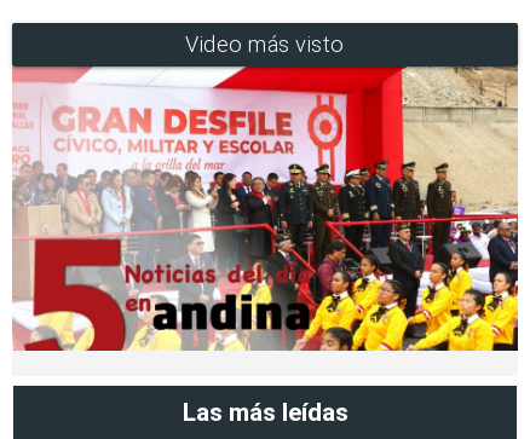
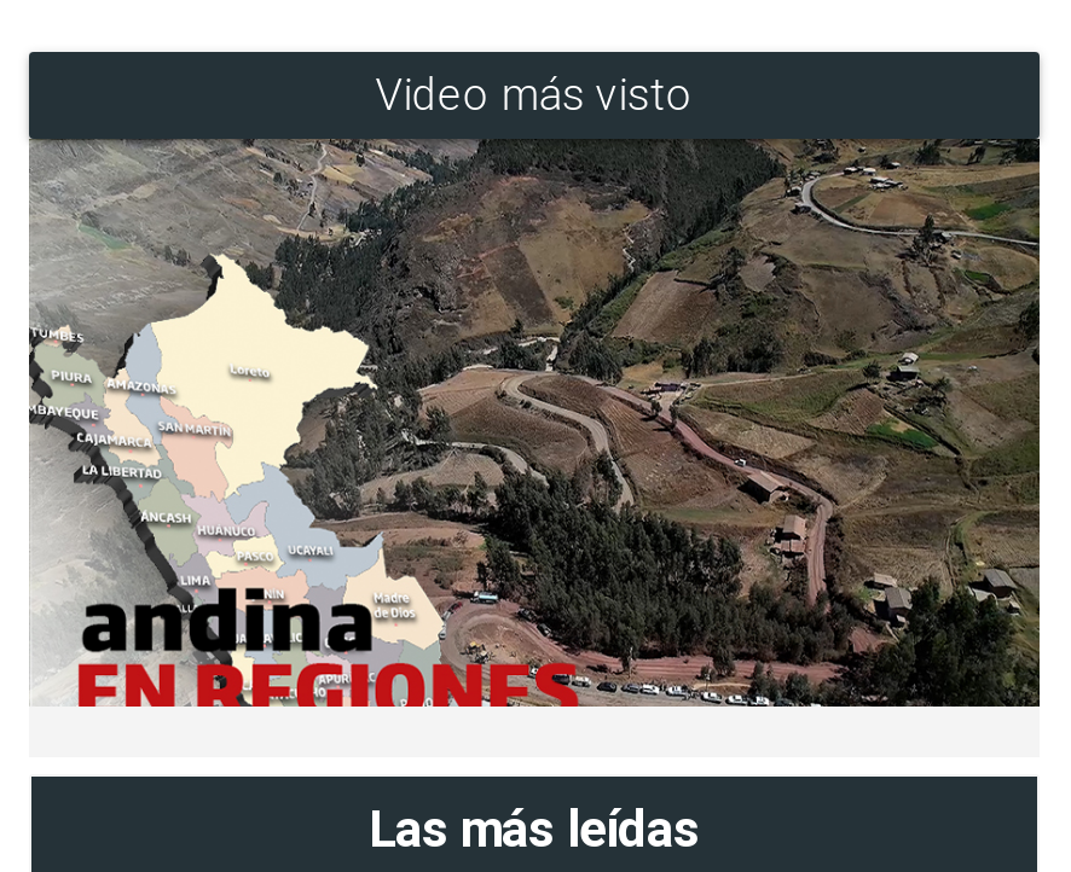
- [image]
+ [image]
